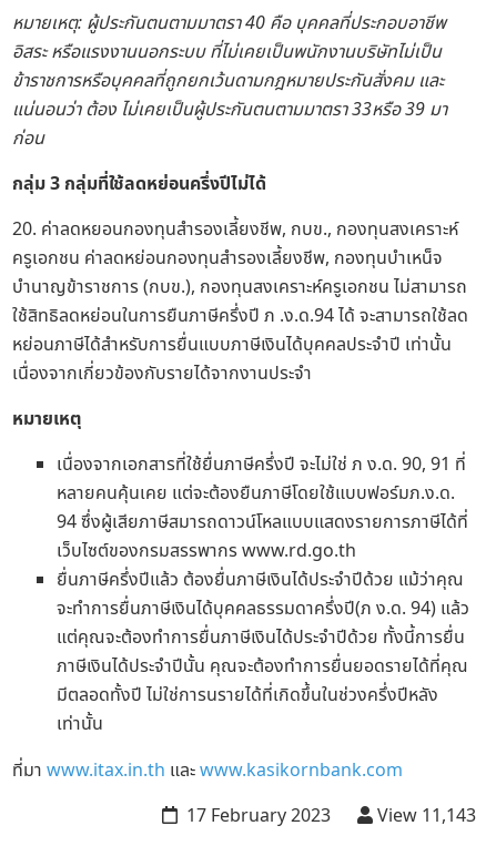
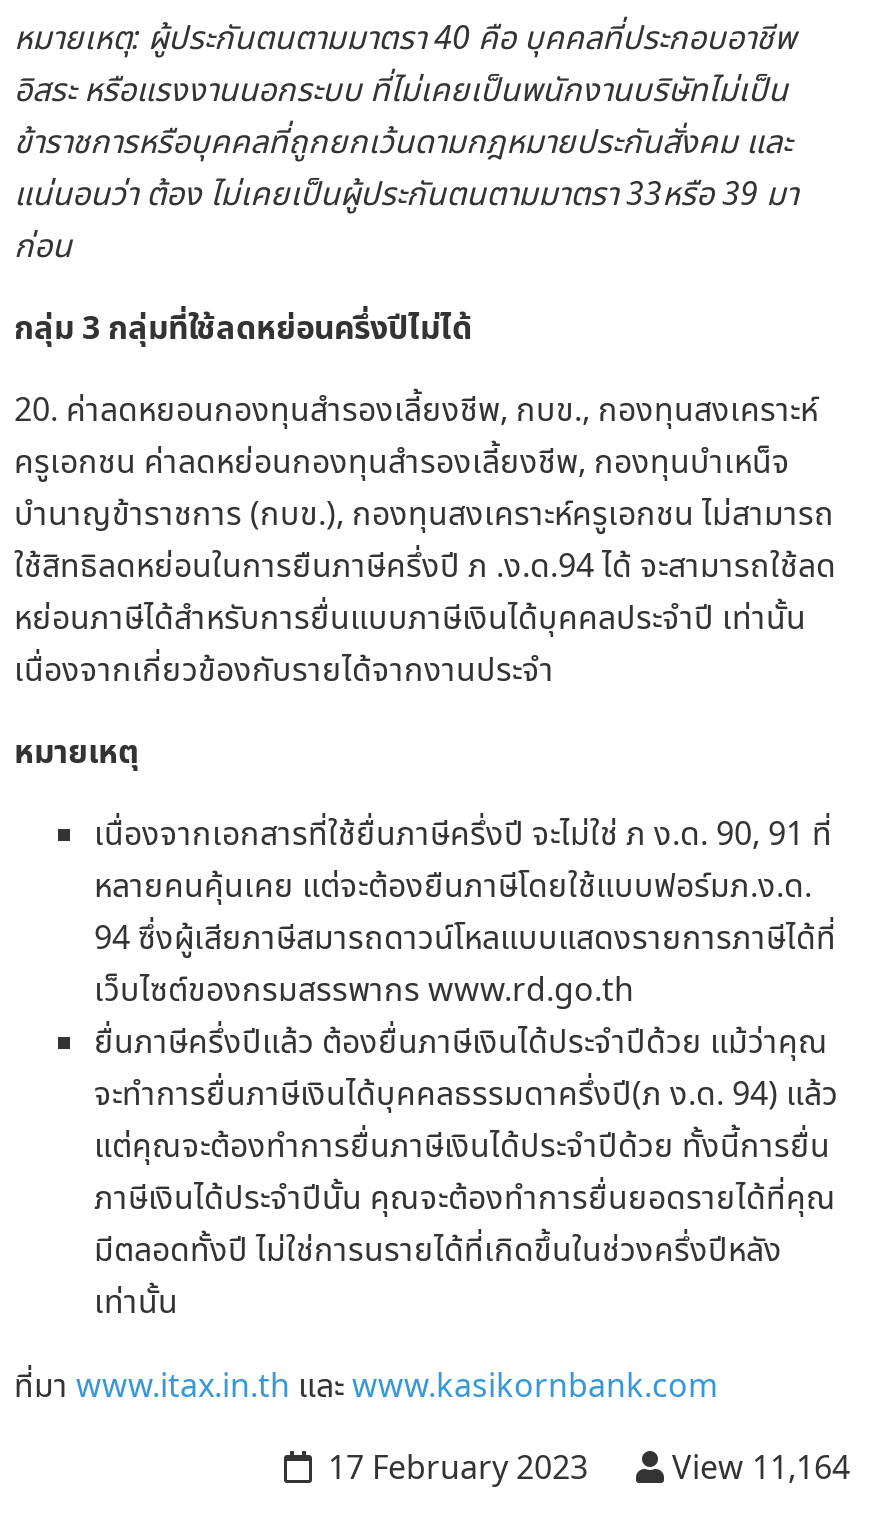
- 17 February 2023 View 11,143
+ 17 February 2023 View 11,164
